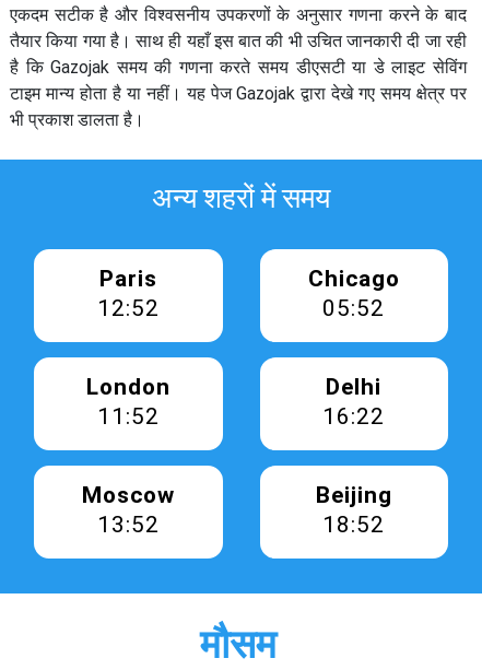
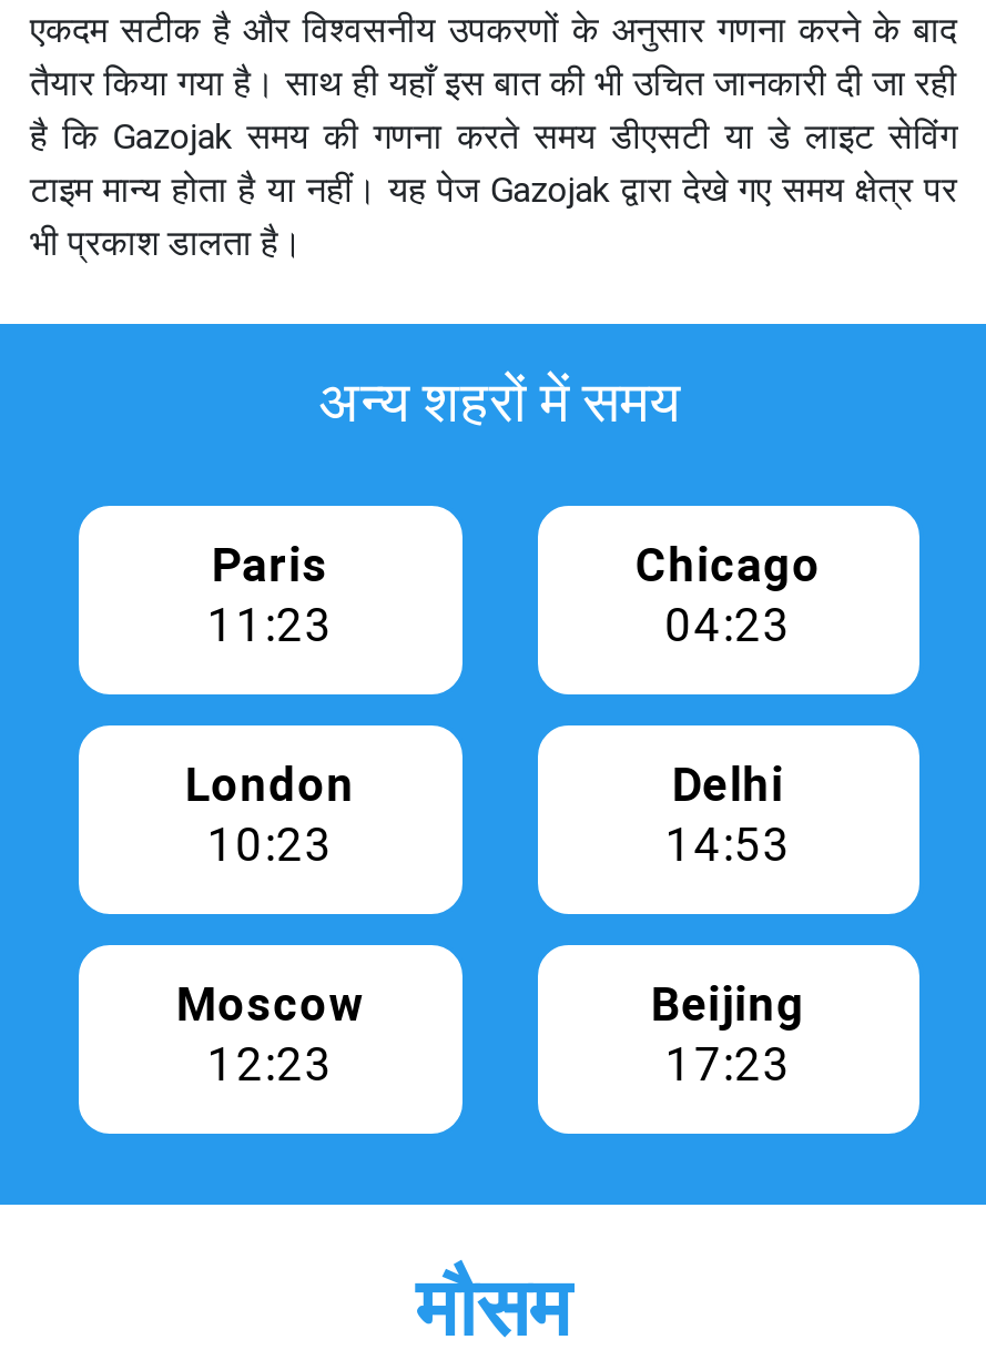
- 12:52
+ 11:23

- 05:52
+ 04:23

- 11:52
+ 10:23

- 16:22
+ 14:53

- 13:52
+ 12:23

- 18:52
+ 17:23
